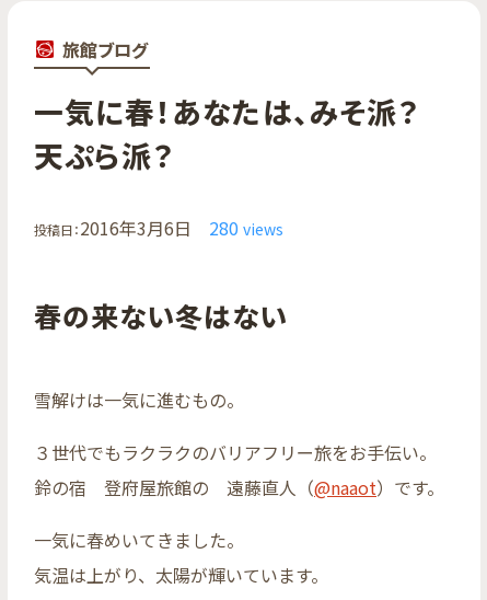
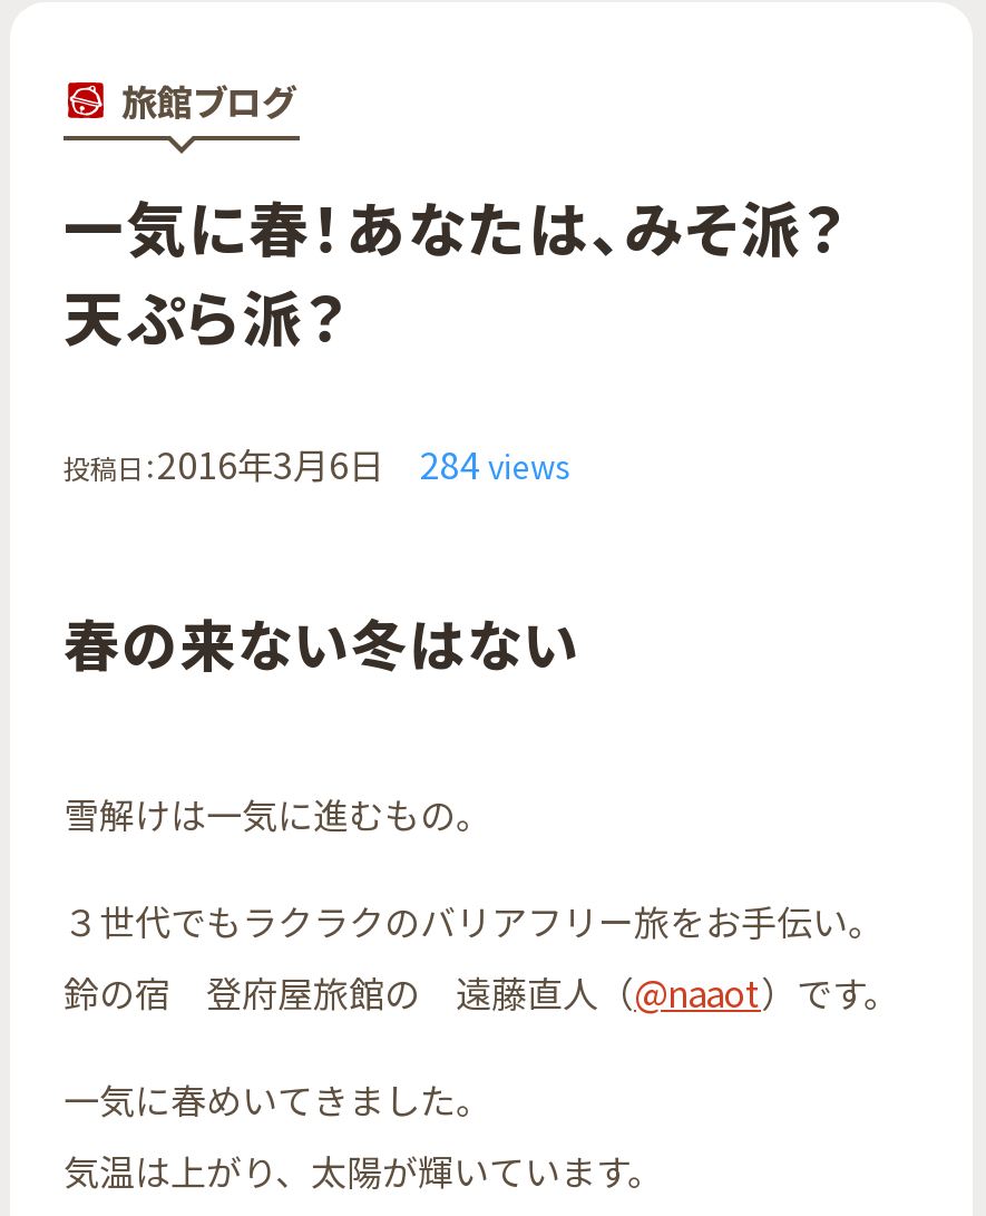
- 投稿日：2016年3月6日 280 views
+ 投稿日：2016年3月6日 284 views
